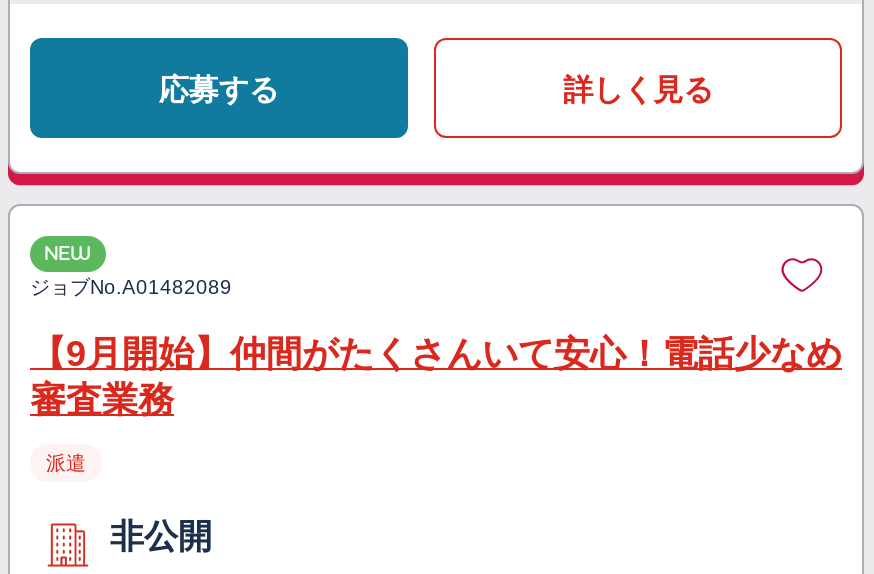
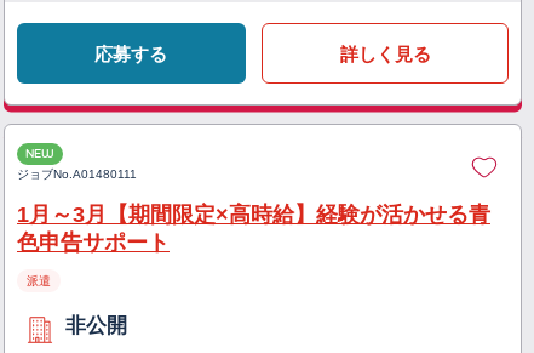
- ジョブNo. A01482089
+ ジョブNo. A01480111

- 【9月開始】仲間がたくさんいて安心！電話少なめ
- 審査業務
+ 1月～3月【期間限定×高時給】経験が活かせる青
+ 色申告サポート
